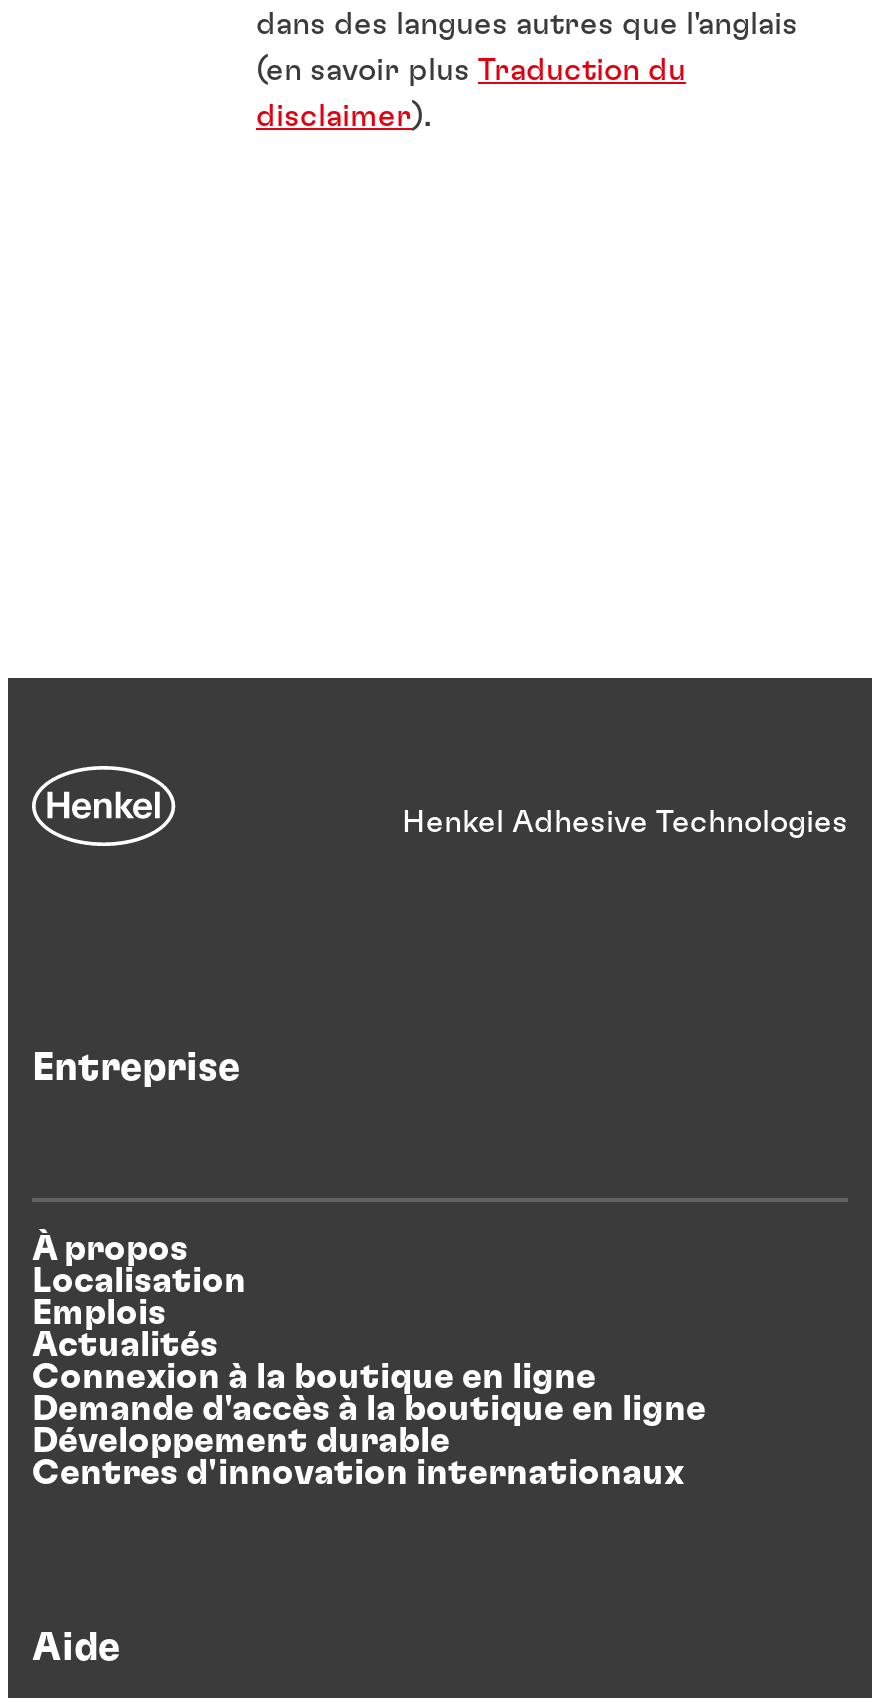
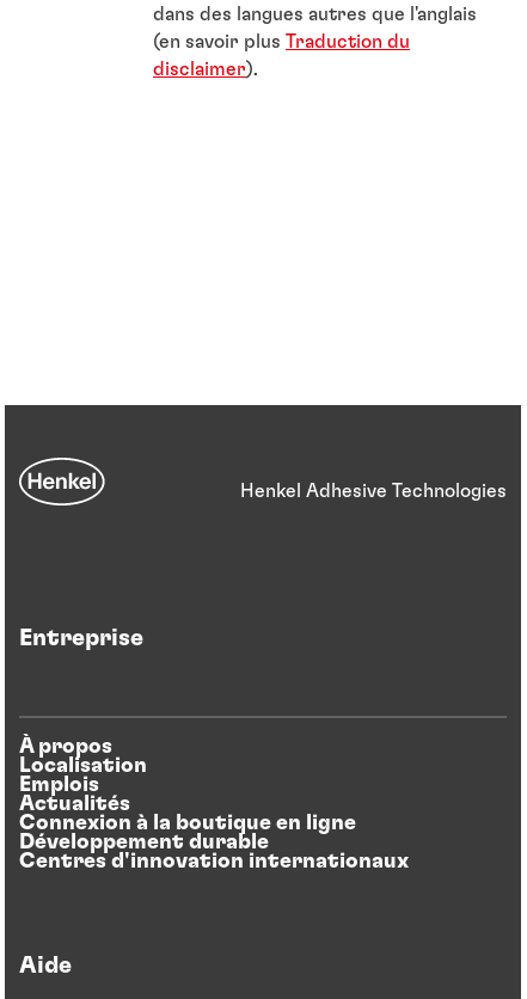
- Demande d'accès à la boutique en ligne
